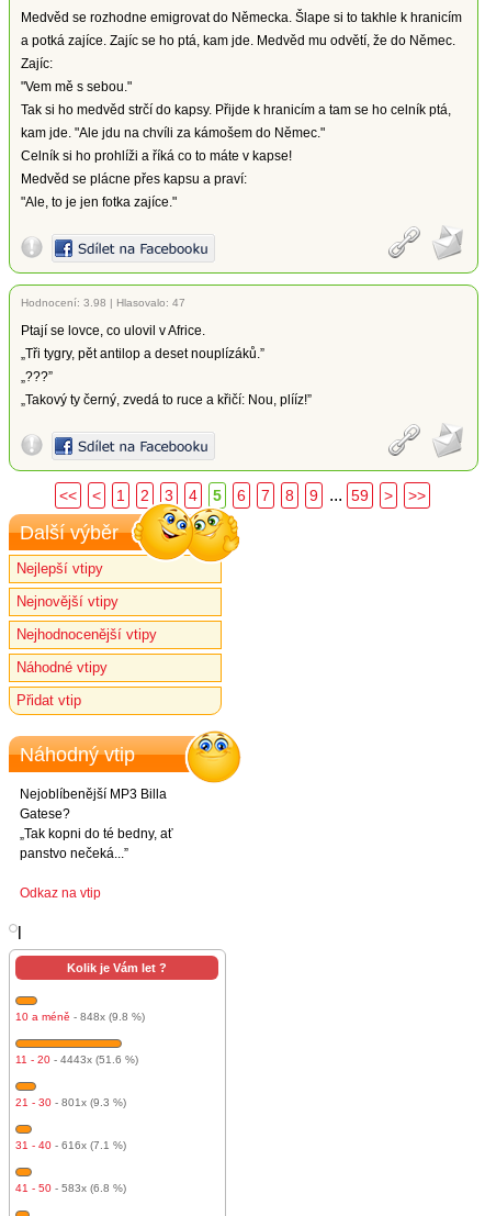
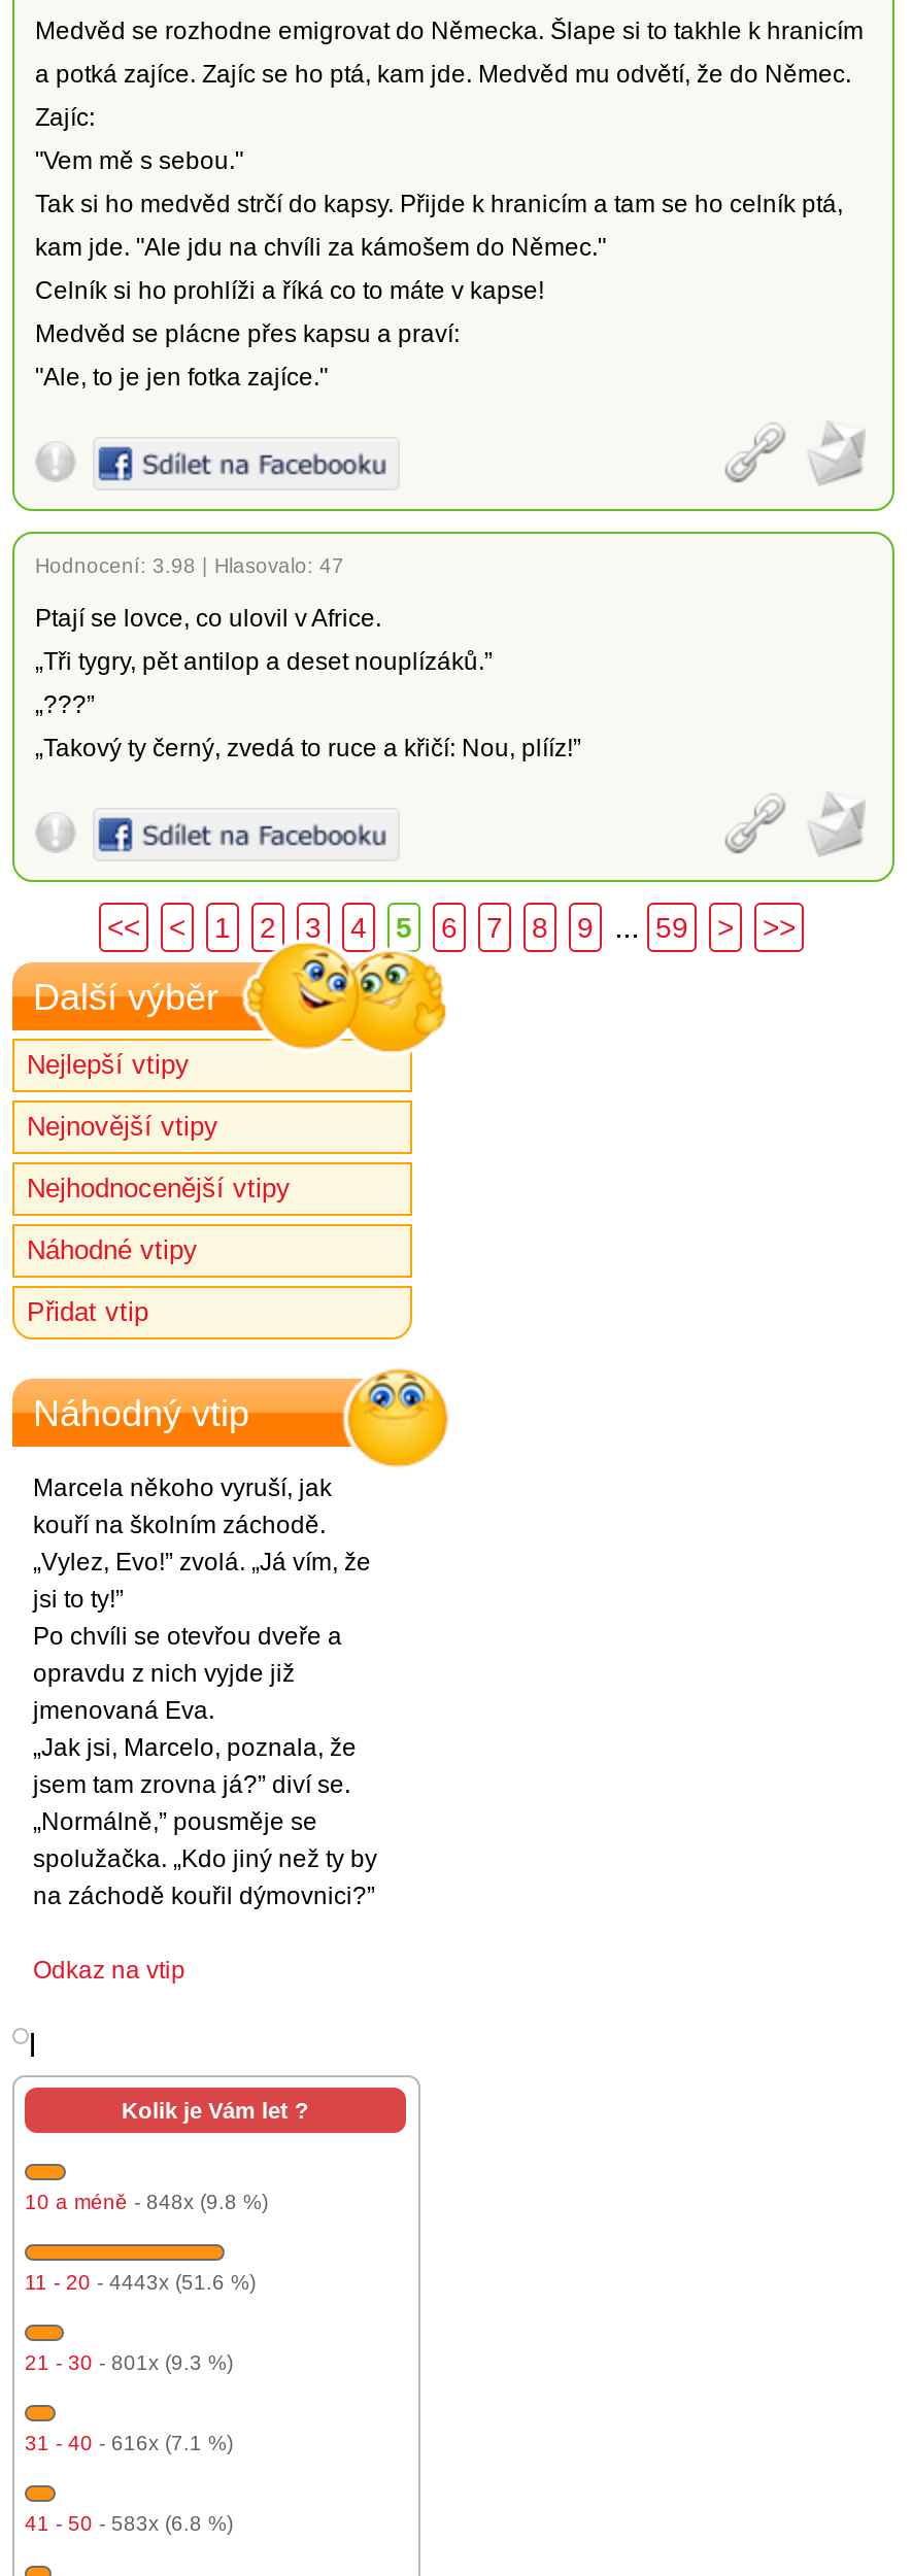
- Nejoblíbenější MP3 Billa
- Gatese?
- „Tak kopni do té bedny, ať
- panstvo nečeká...”
+ Marcela někoho vyruší, jak
+ kouří na školním záchodě.
+ „Vylez, Evo!” zvolá. „Já vím, že
+ jsi to ty!”
+ Po chvíli se otevřou dveře a
+ opravdu z nich vyjde již
+ jmenovaná Eva.
+ „Jak jsi, Marcelo, poznala, že
+ jsem tam zrovna já?” diví se.
+ „Normálně,” pousměje se
+ spolužačka. „Kdo jiný než ty by
+ na záchodě kouřil dýmovnici?”
